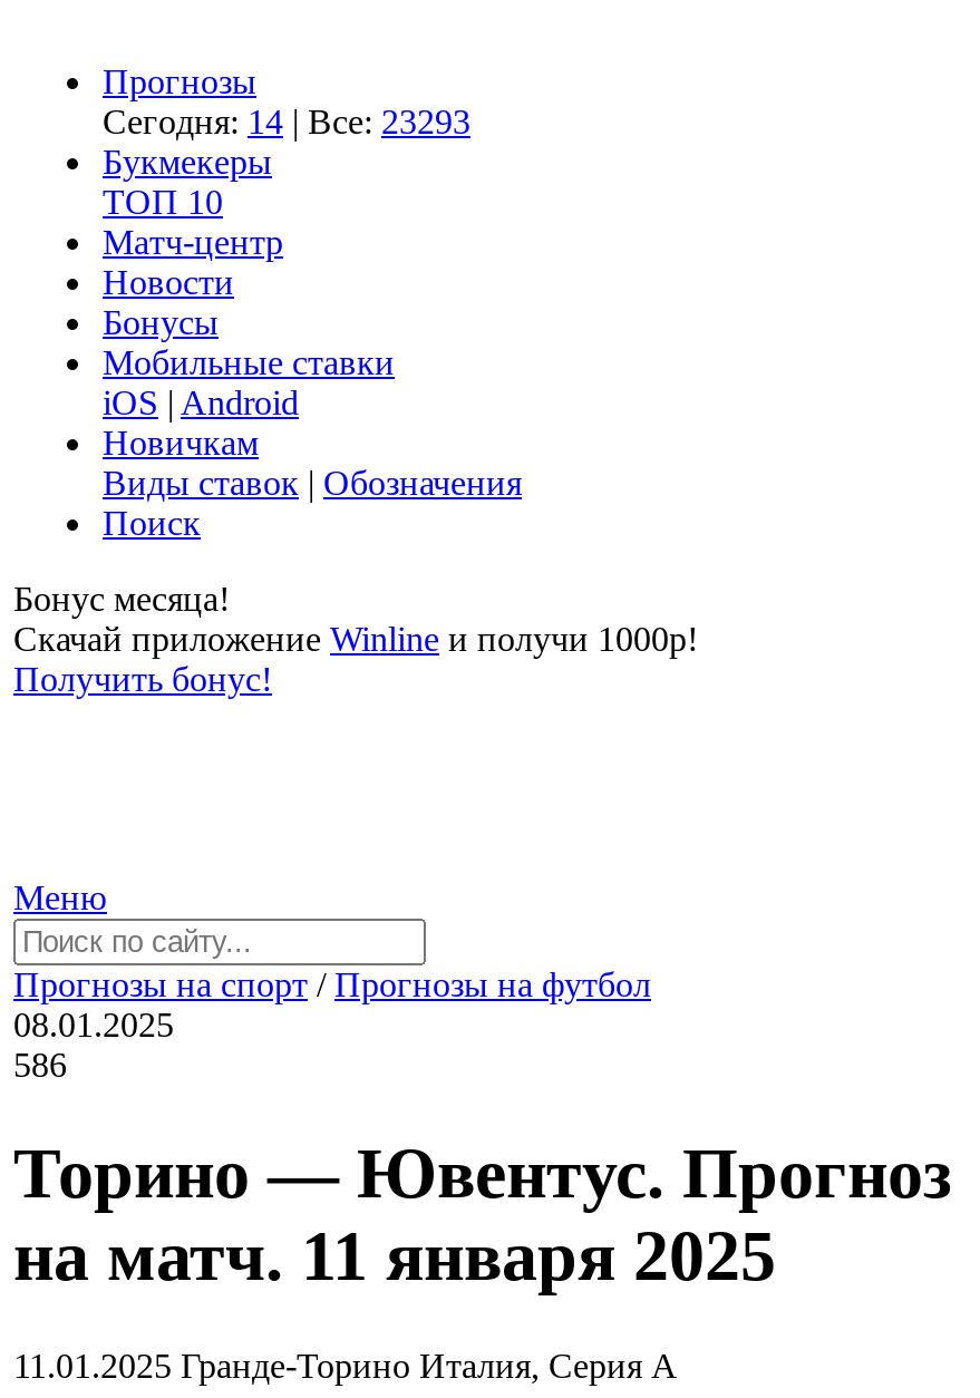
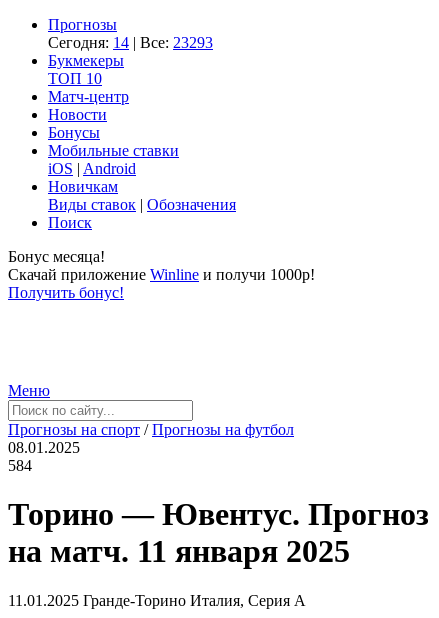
- 586
+ 584
